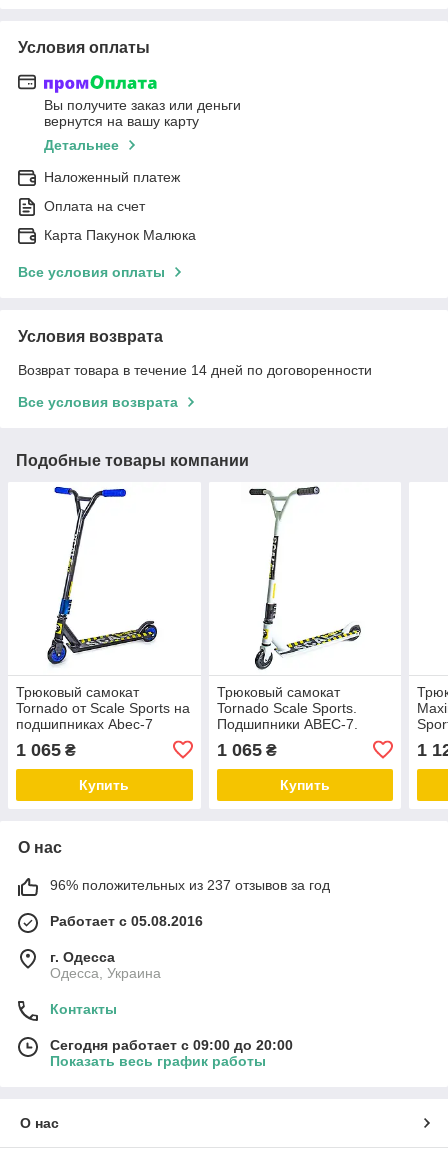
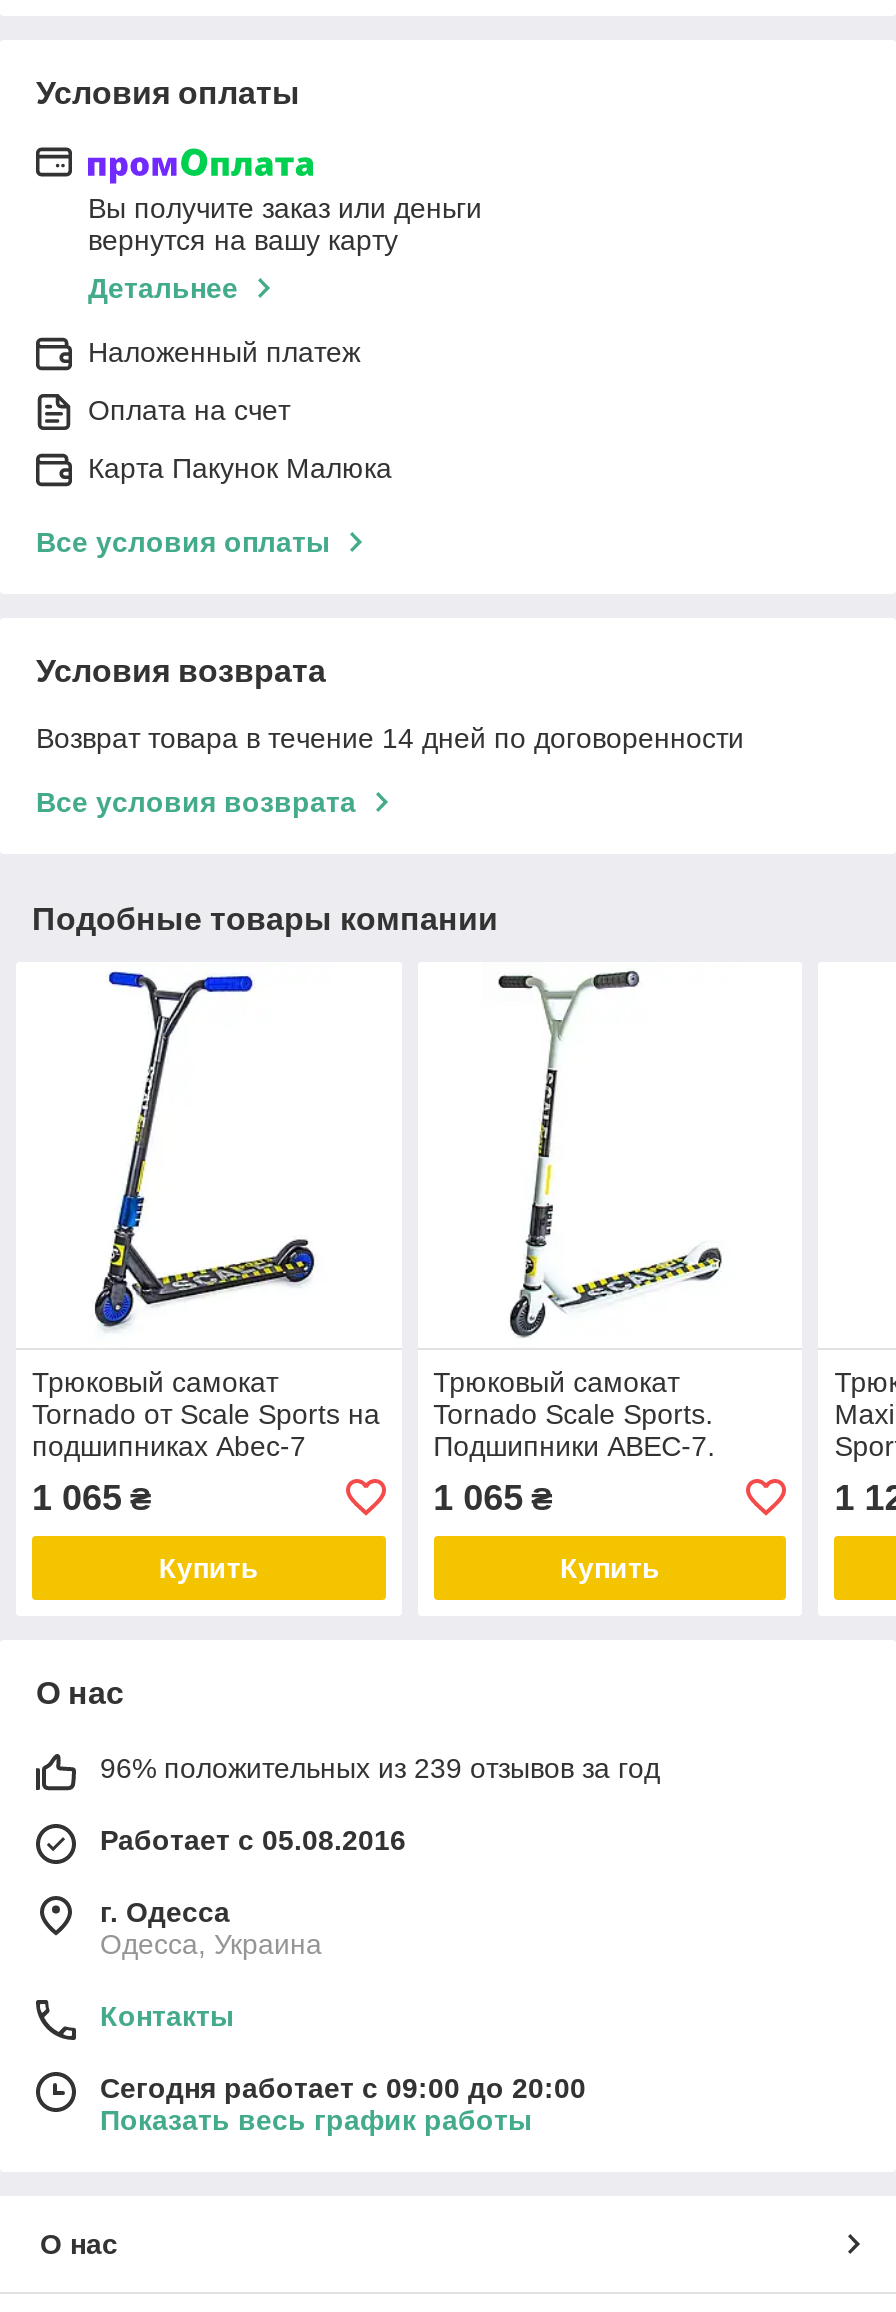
- 96% положительных из 237 отзывов за год
+ 96% положительных из 239 отзывов за год
